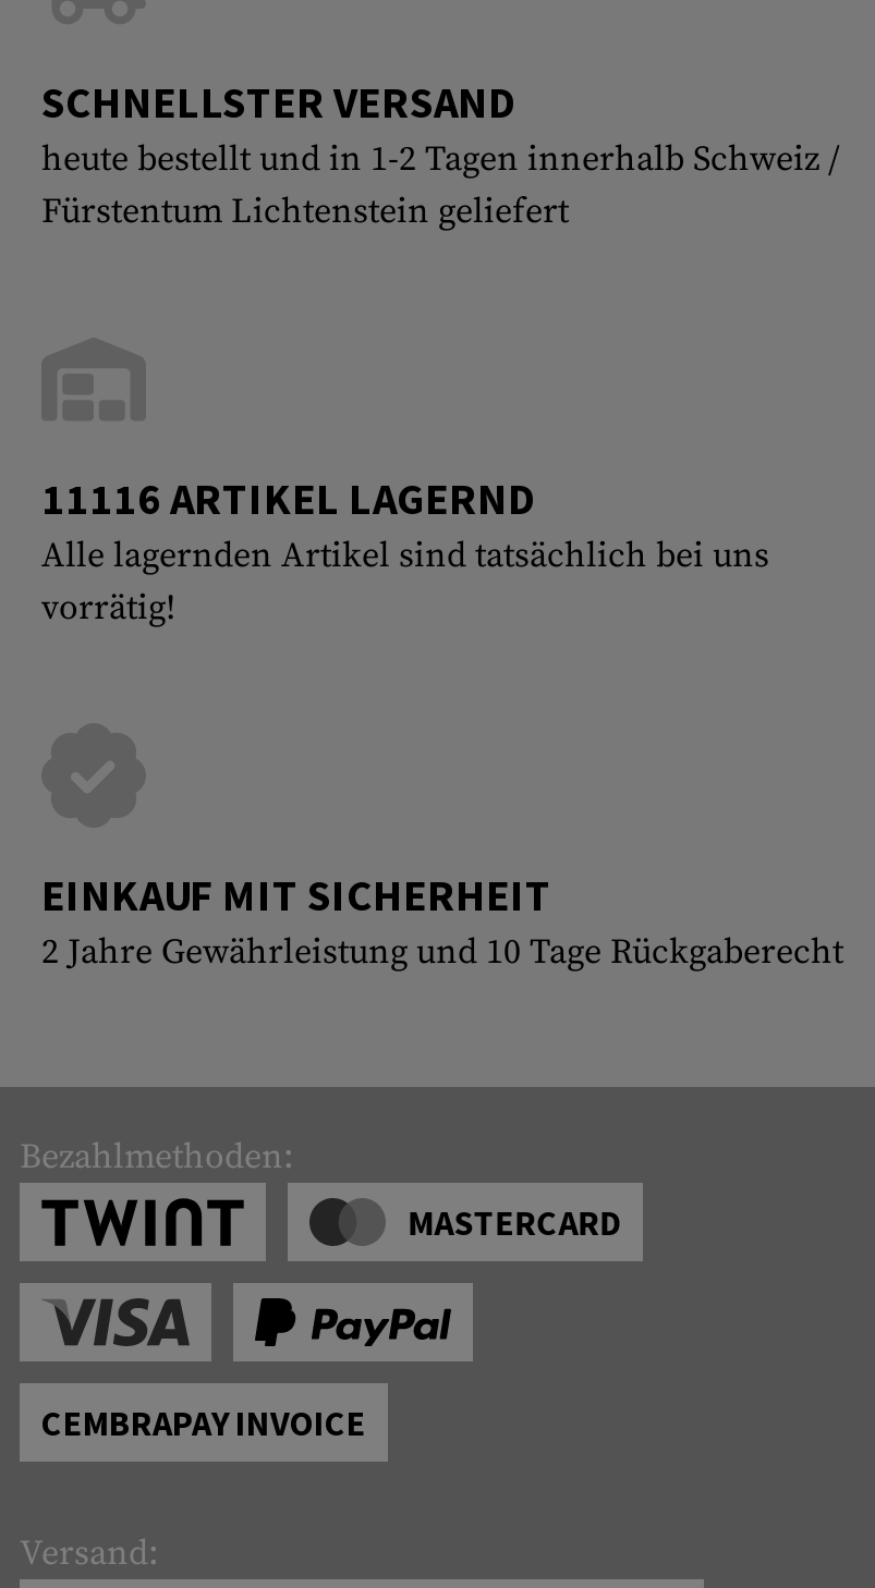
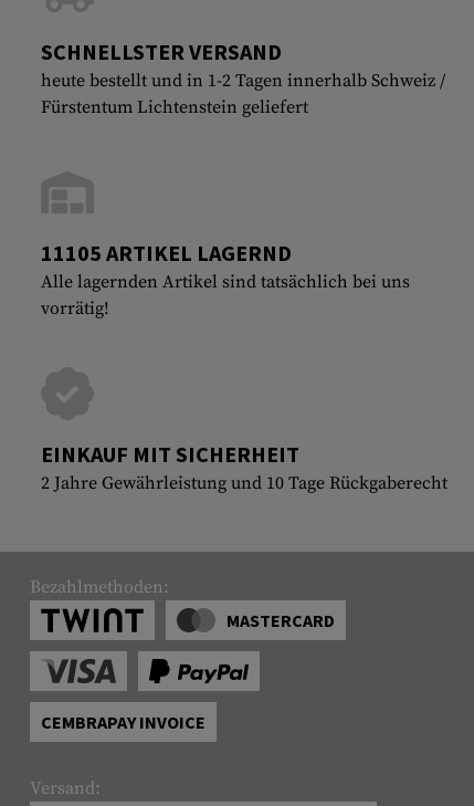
- 11116 ARTIKEL LAGERND
+ 11105 ARTIKEL LAGERND
